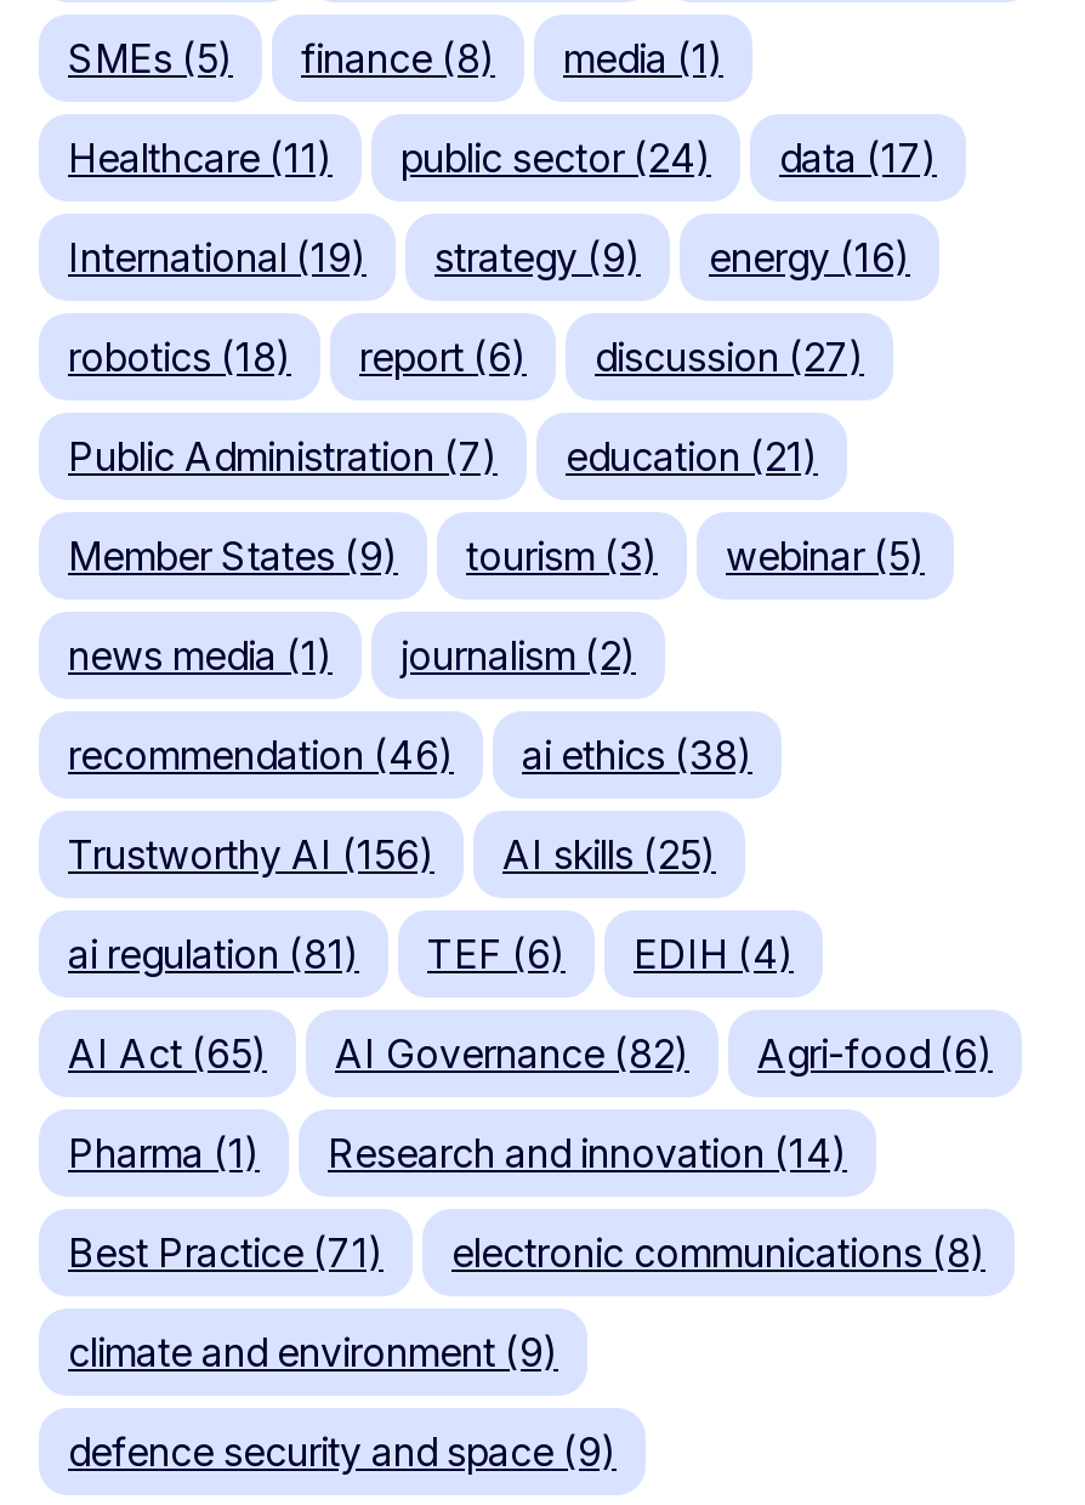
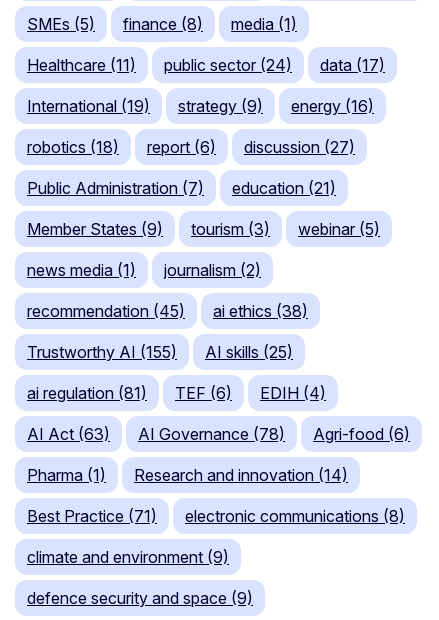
- recommendation (46)
+ recommendation (45)

- Trustworthy AI (156)
+ Trustworthy AI (155)

- AI Act (65)
+ AI Act (63)

- AI Governance (82)
+ AI Governance (78)
